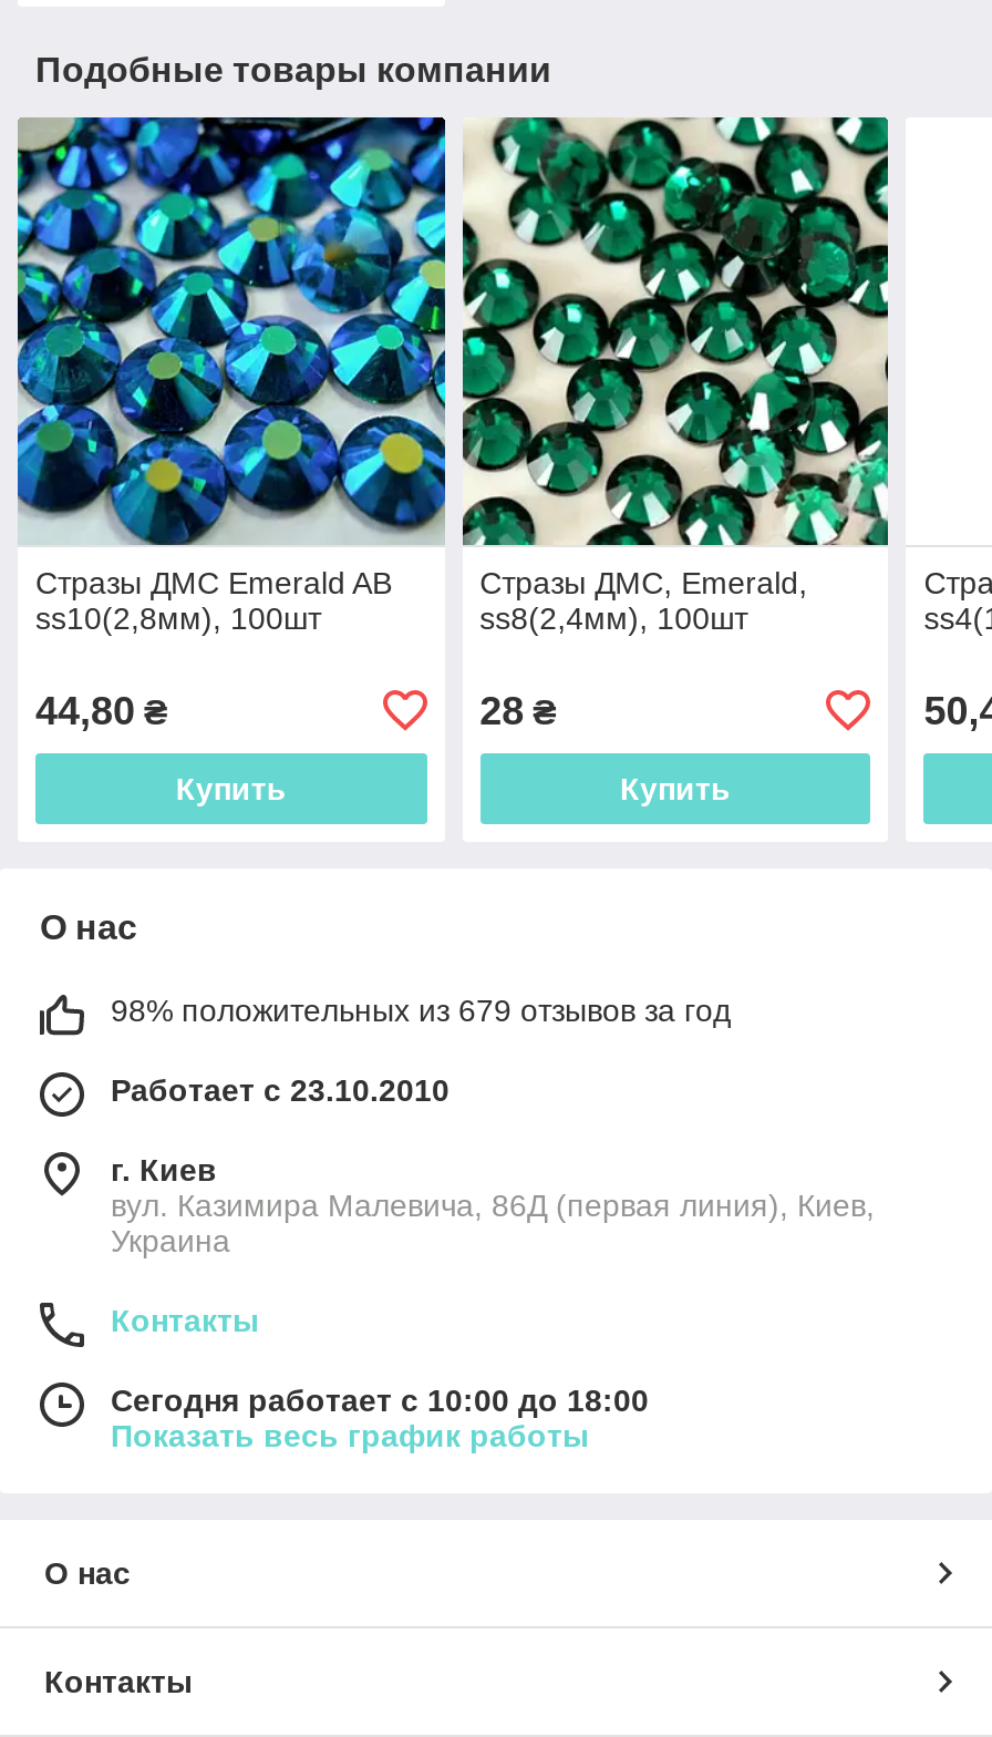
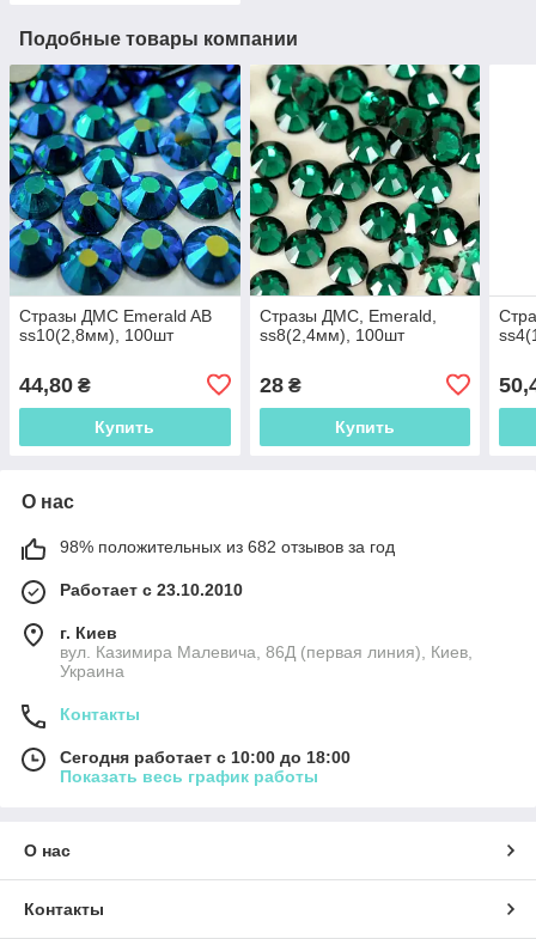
- 98% положительных из 679 отзывов за год
+ 98% положительных из 682 отзывов за год
